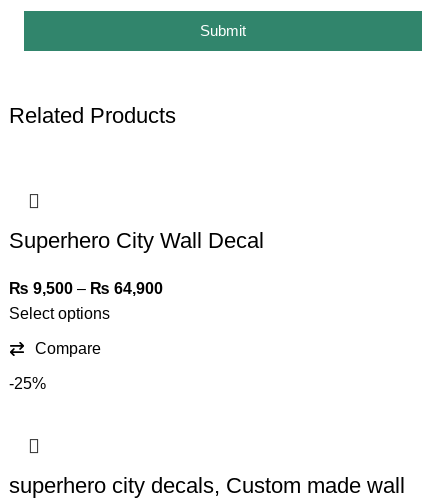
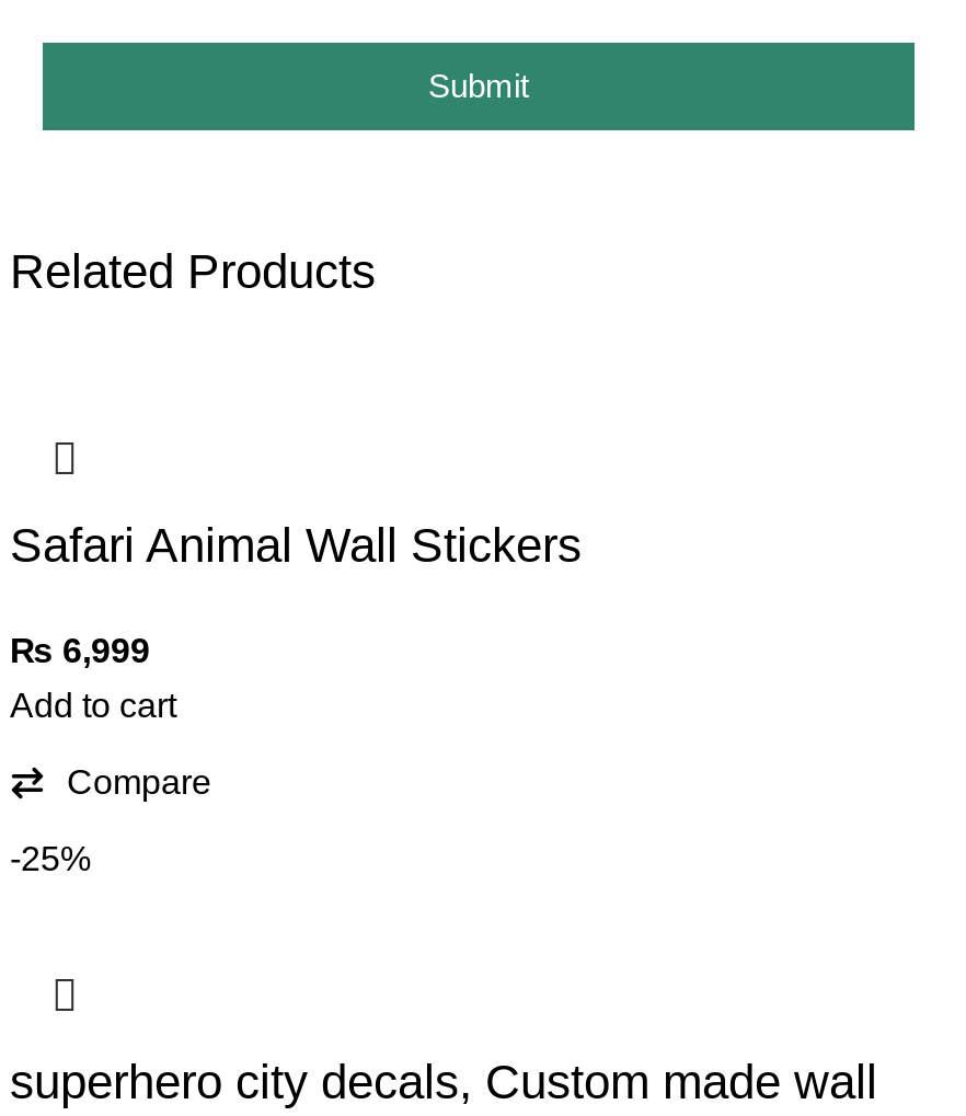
- Superhero City Wall Decal
+ Safari Animal Wall Stickers

- ₨ 9,500 – ₨ 64,900
+ ₨ 6,999

- Select options
+ Add to cart
